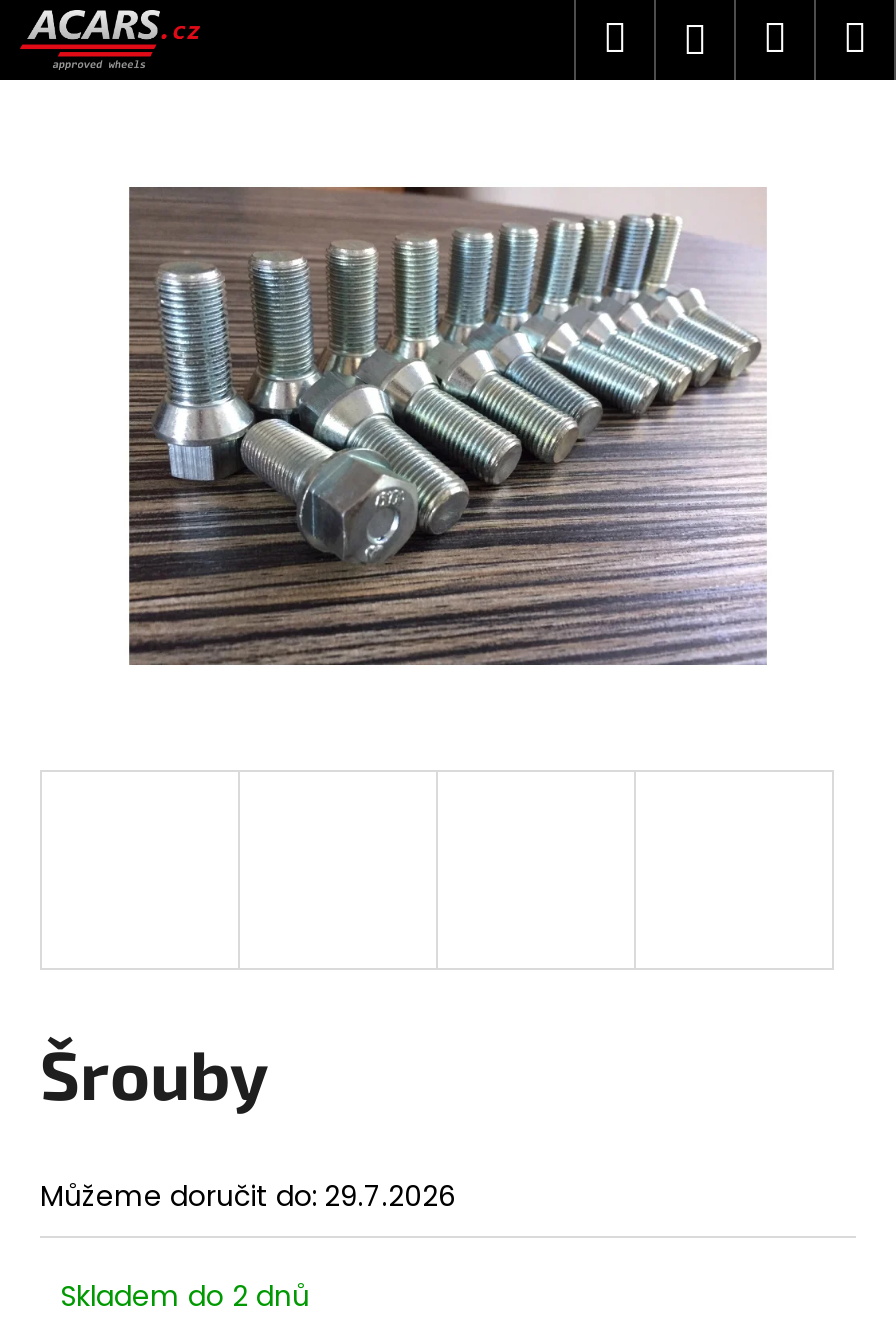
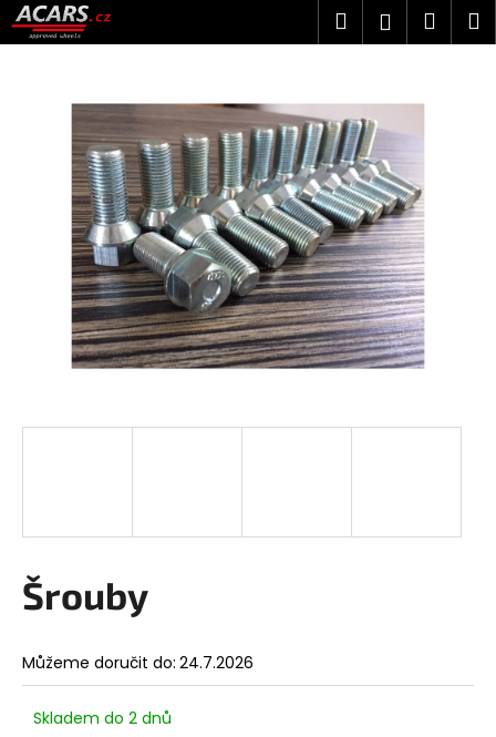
- Můžeme doručit do: 29.7.2026
+ Můžeme doručit do: 24.7.2026
